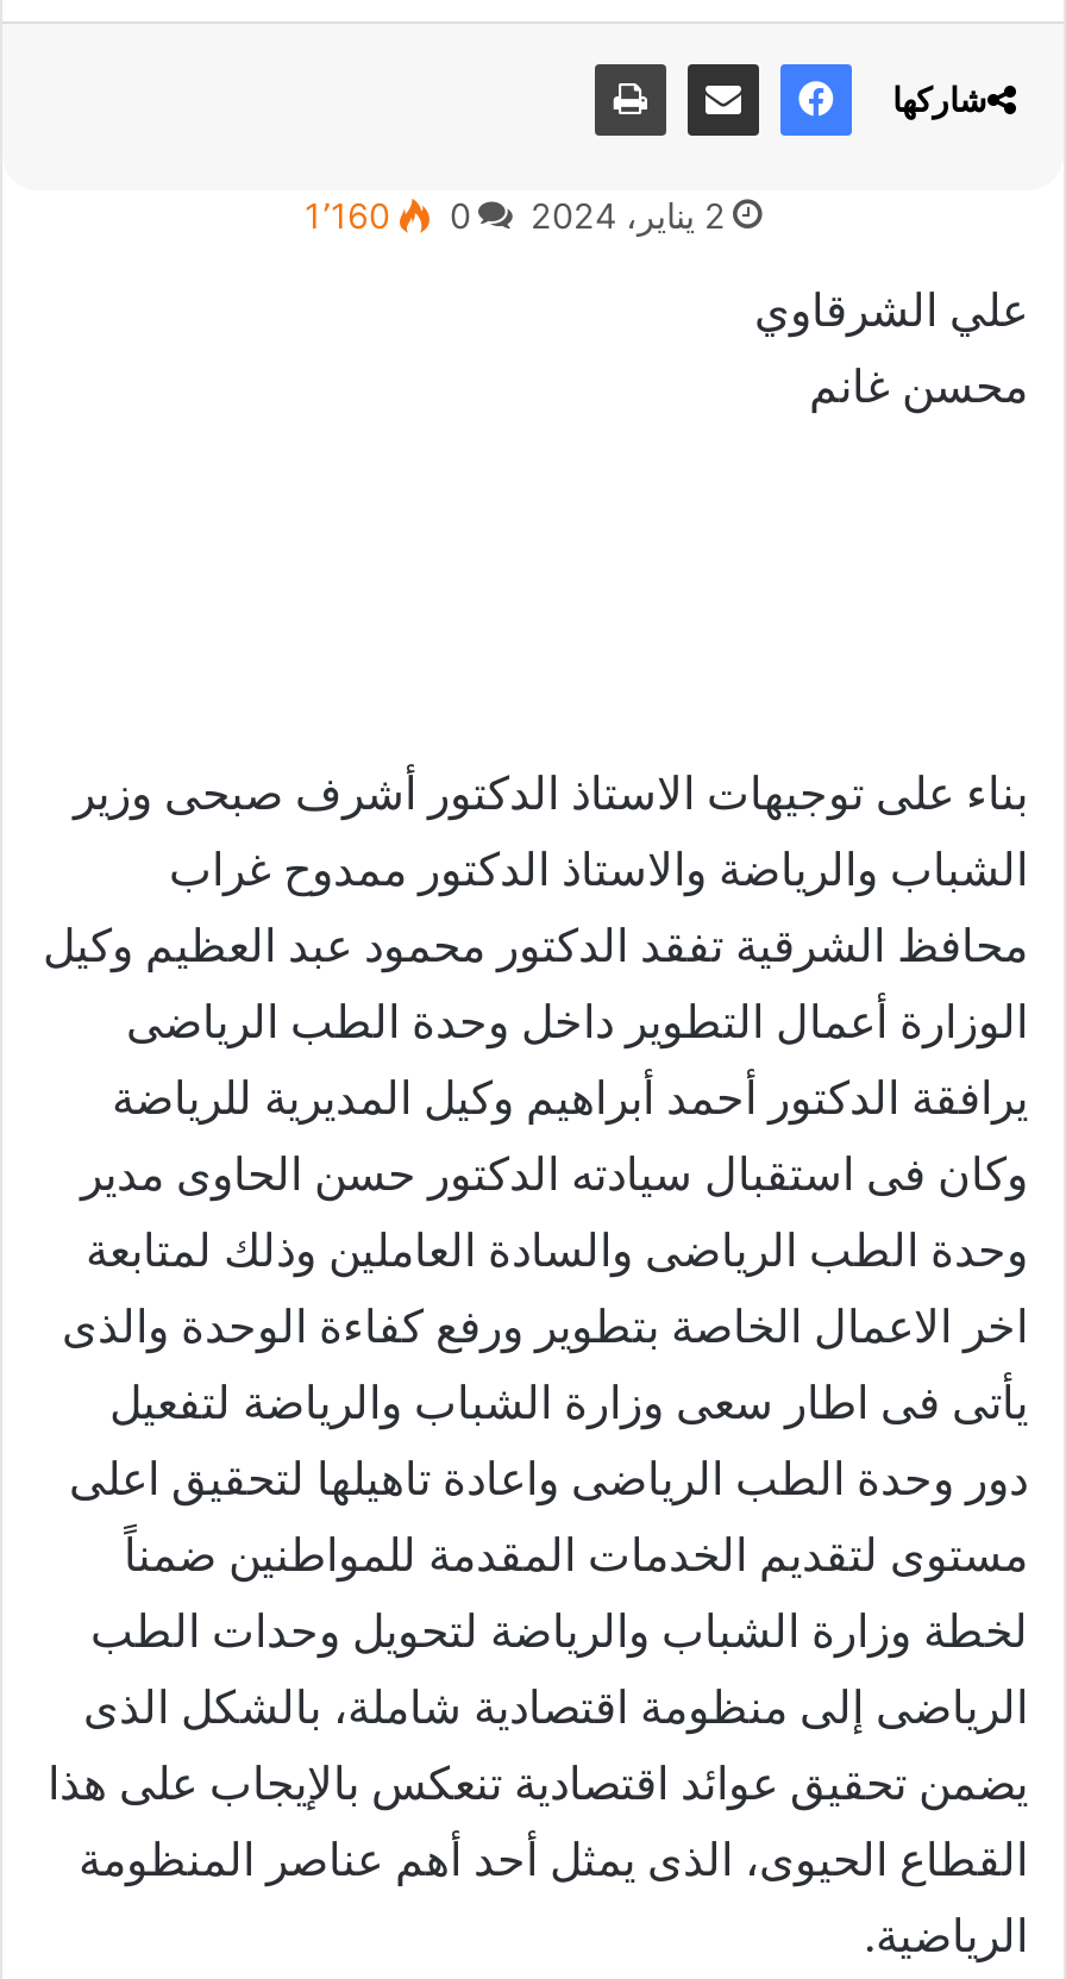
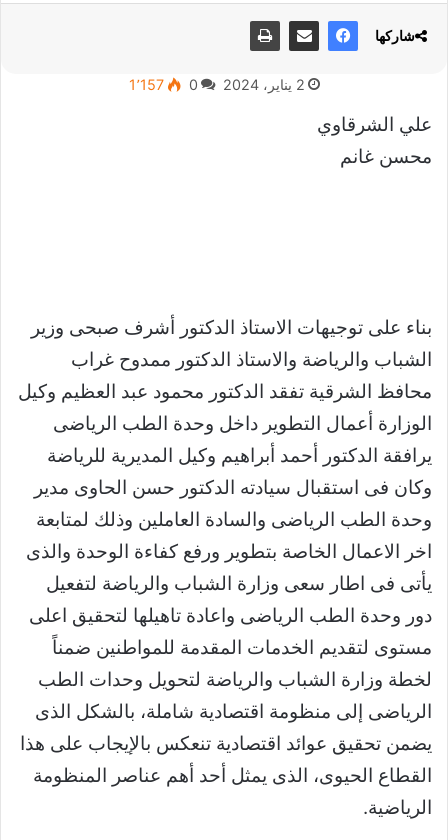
- 1٬160 0
+ 1٬157 0
